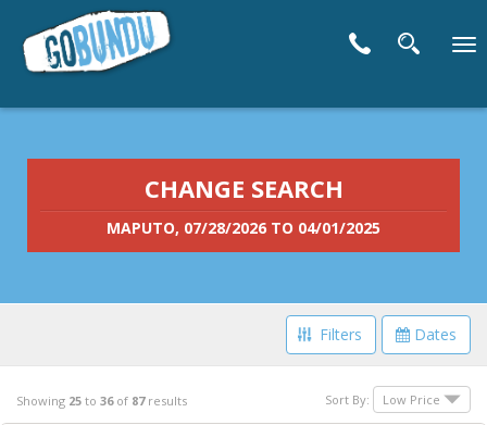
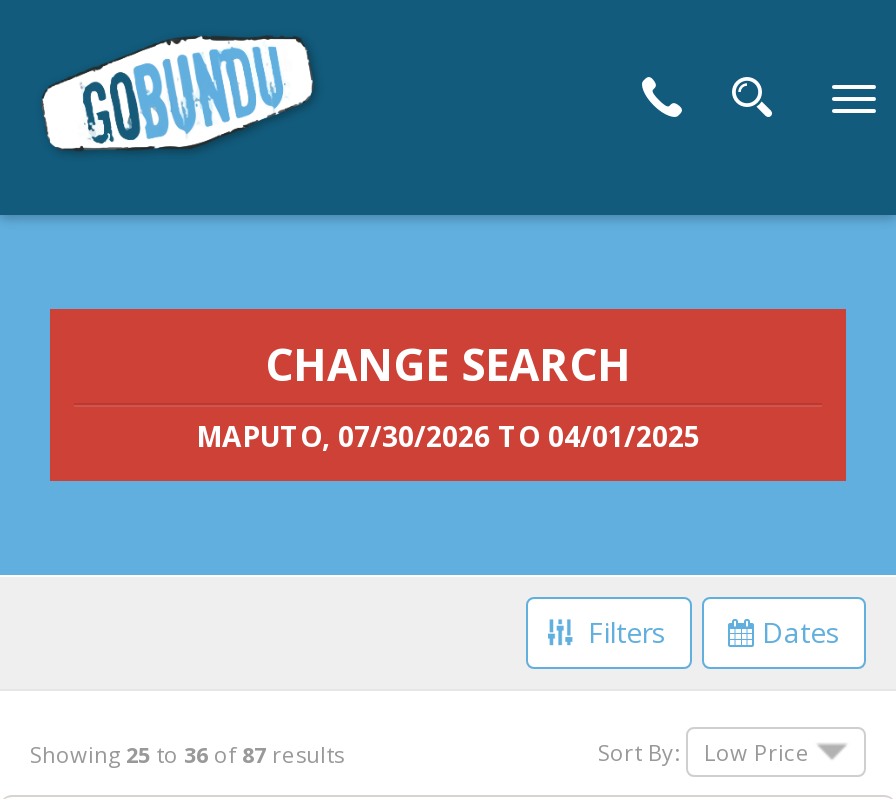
- MAPUTO, 07/28/2026 TO 04/01/2025
+ MAPUTO, 07/30/2026 TO 04/01/2025
